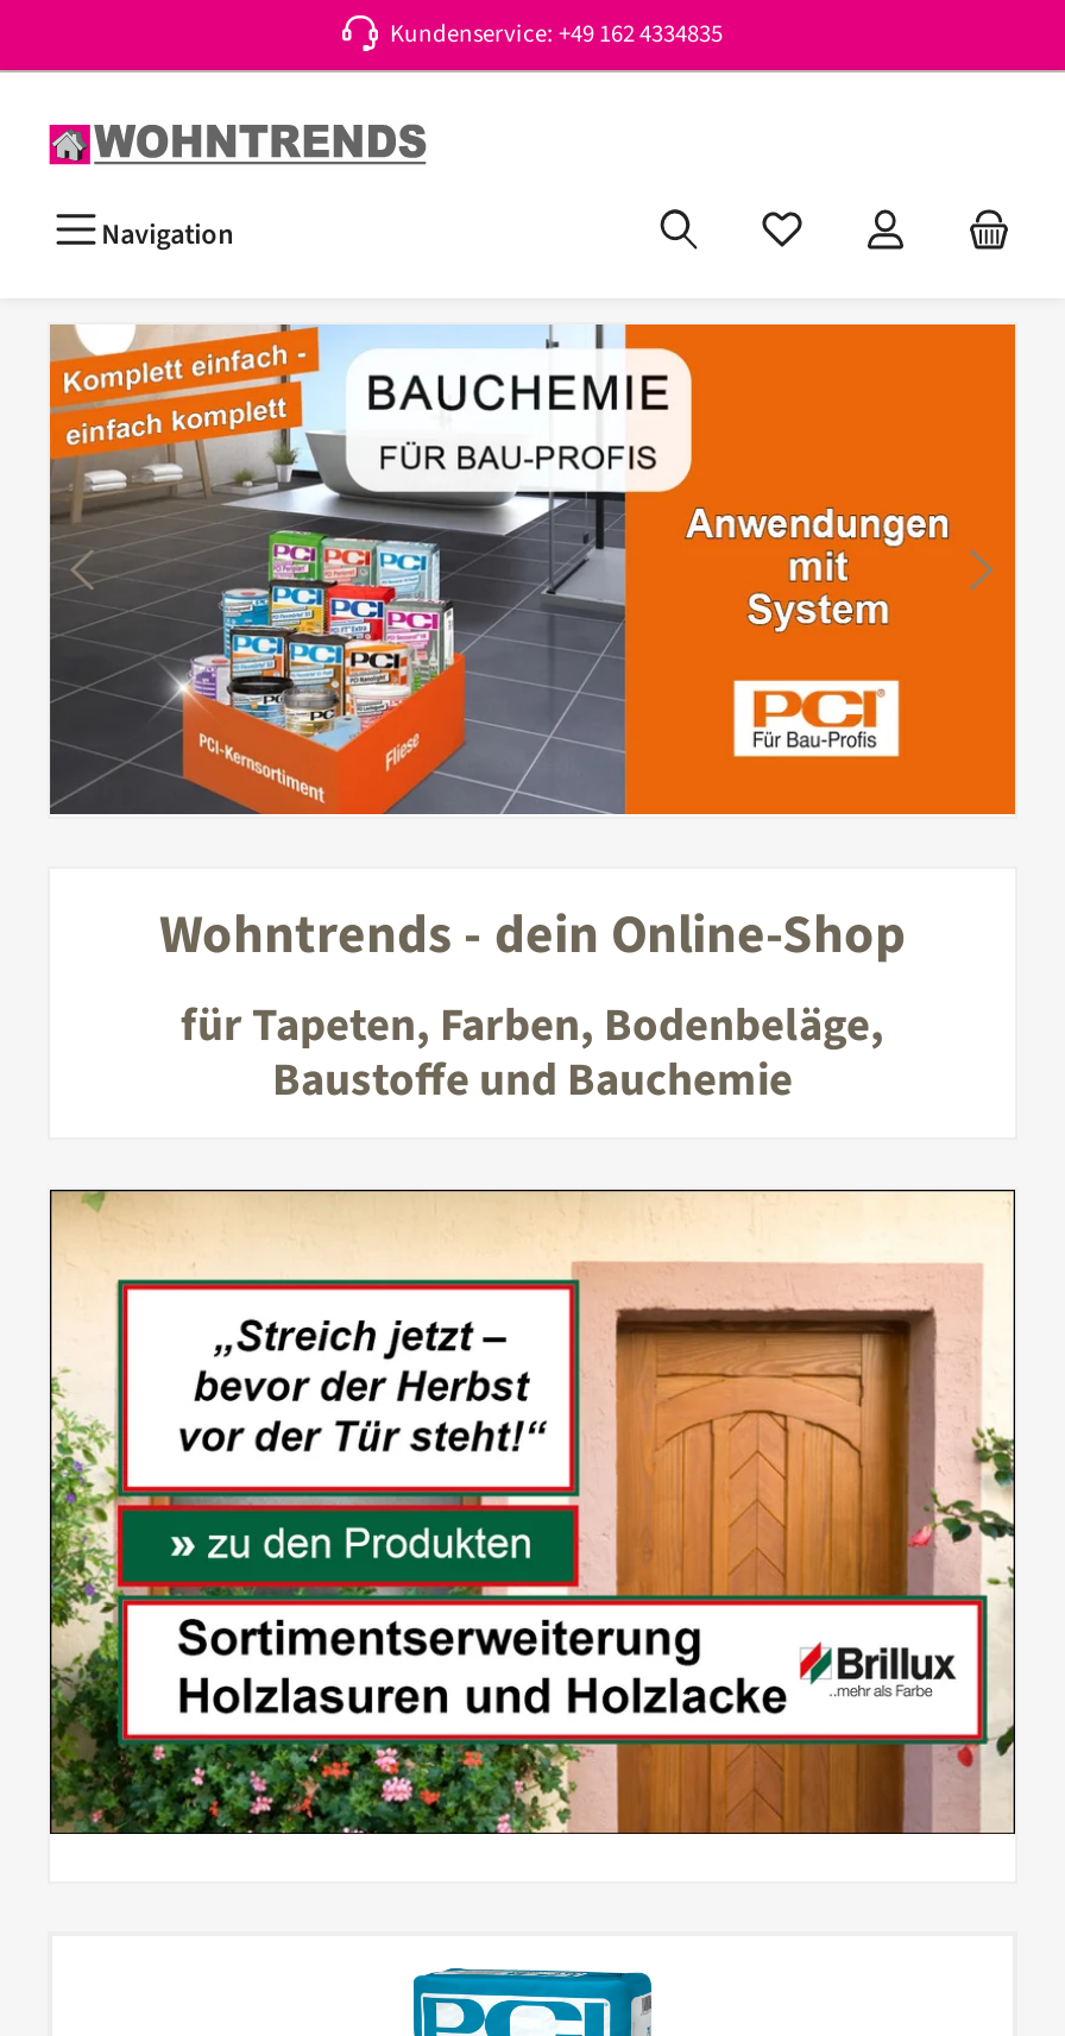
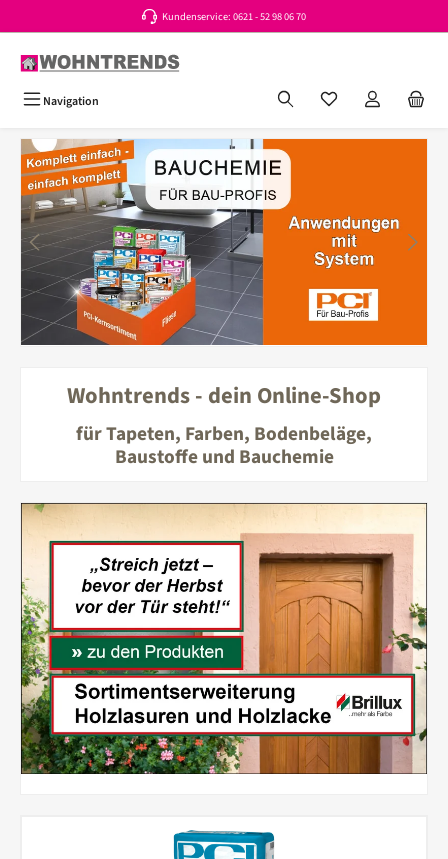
- Kundenservice: +49 162 4334835
+ Kundenservice: 0621 - 52 98 06 70
